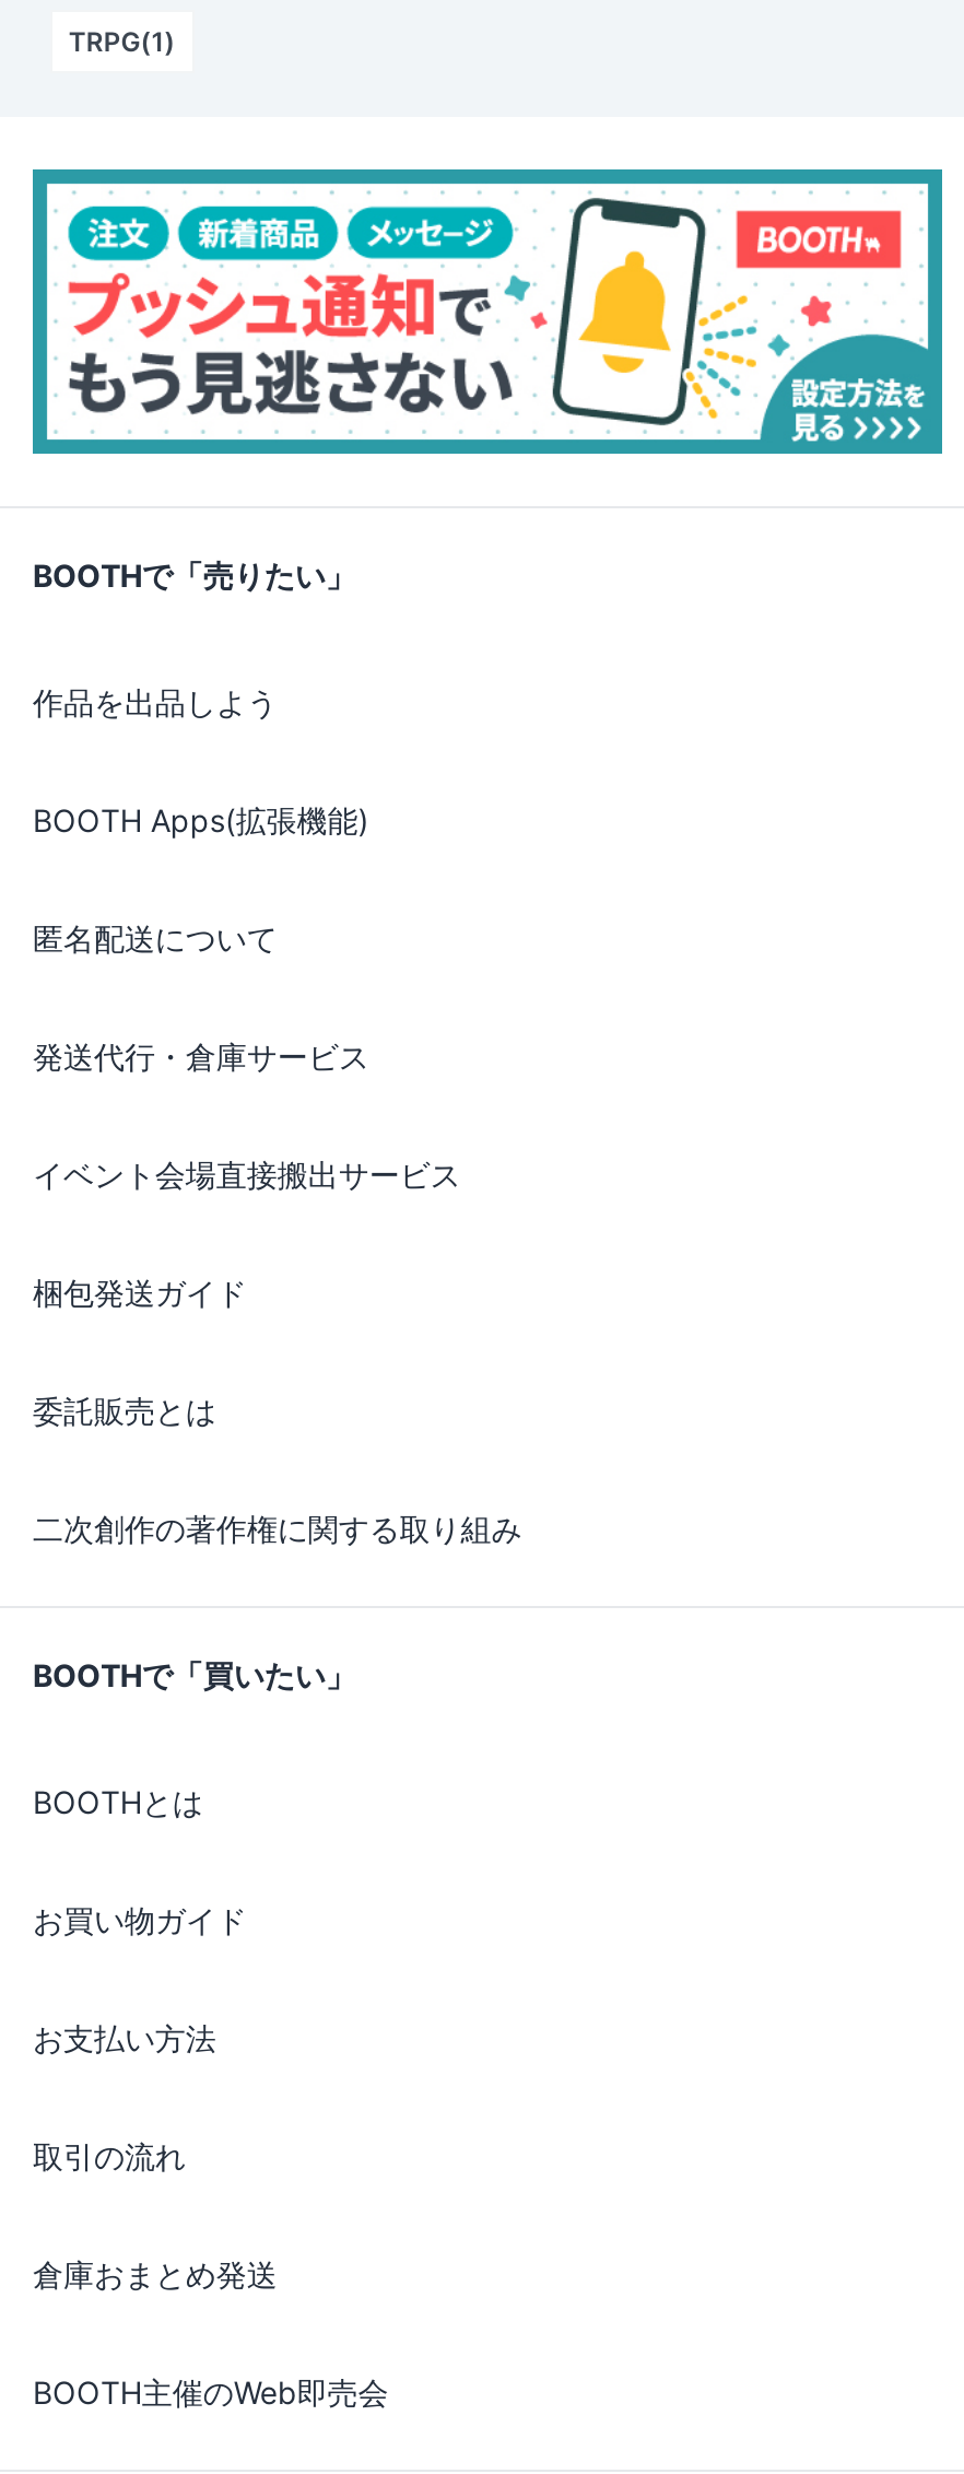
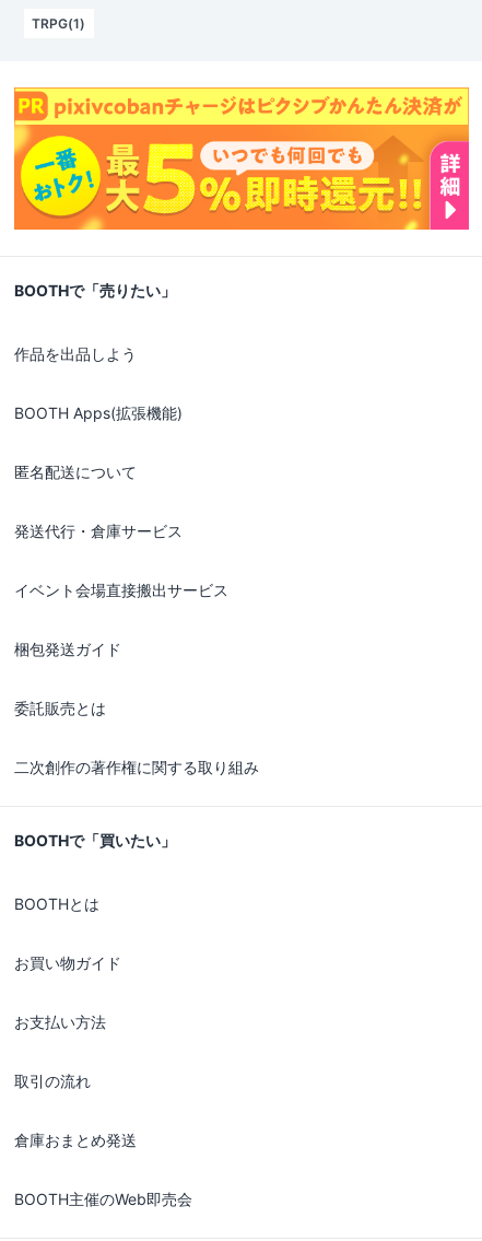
- [image]
+ [image]
